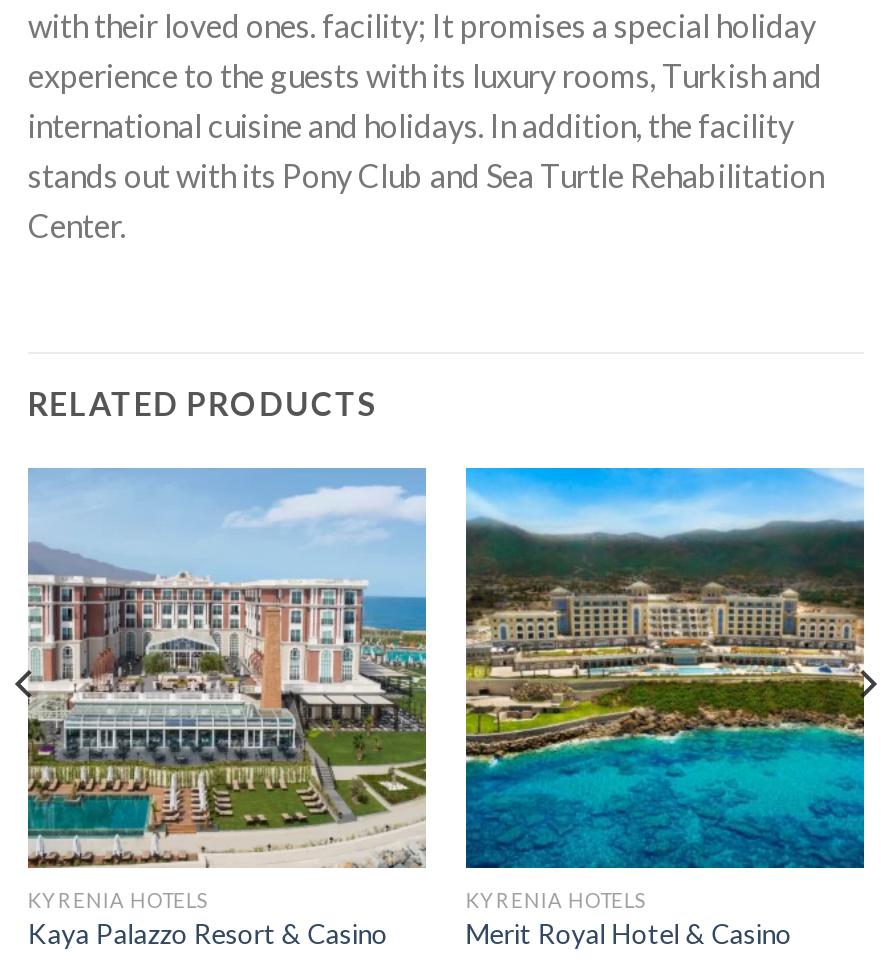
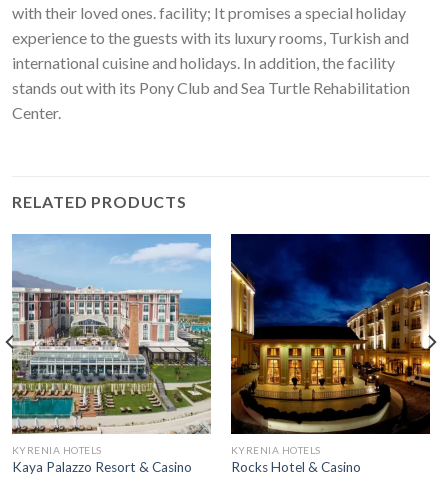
- [image]
- Merit Royal Hotel & Casino
+ [image]
+ Rocks Hotel & Casino
